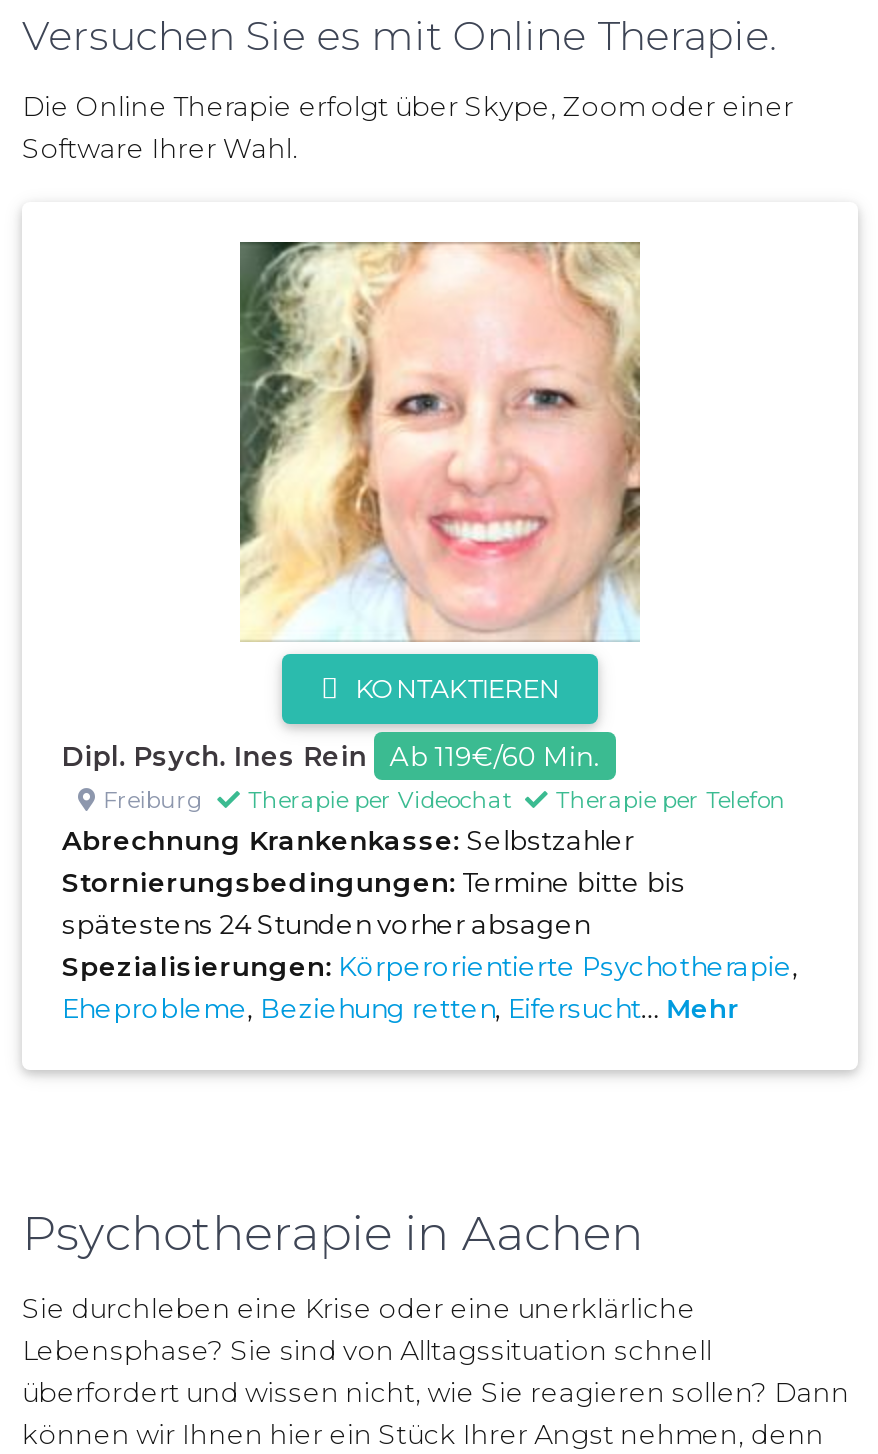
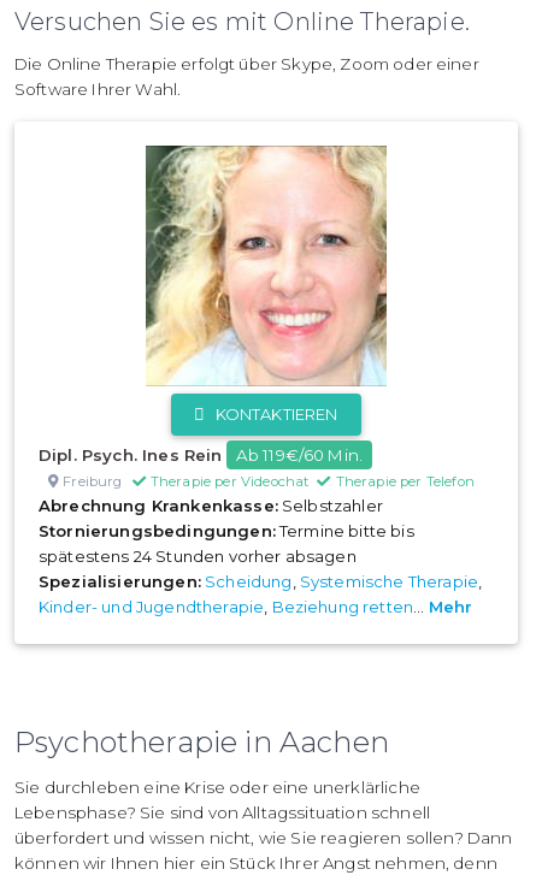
- Spezialisierungen: Körperorientierte Psychotherapie,
- Eheprobleme, Beziehung retten, Eifersucht... Mehr
+ Spezialisierungen: Scheidung, Systemische Therapie,
+ Kinder- und Jugendtherapie, Beziehung retten... Mehr
